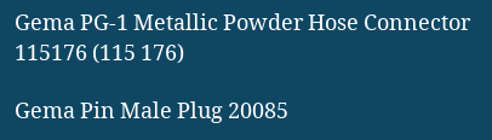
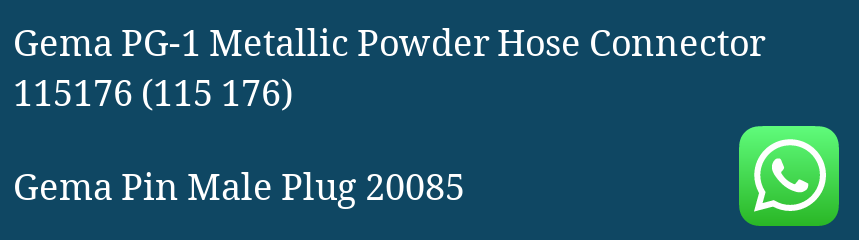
+ [image]
